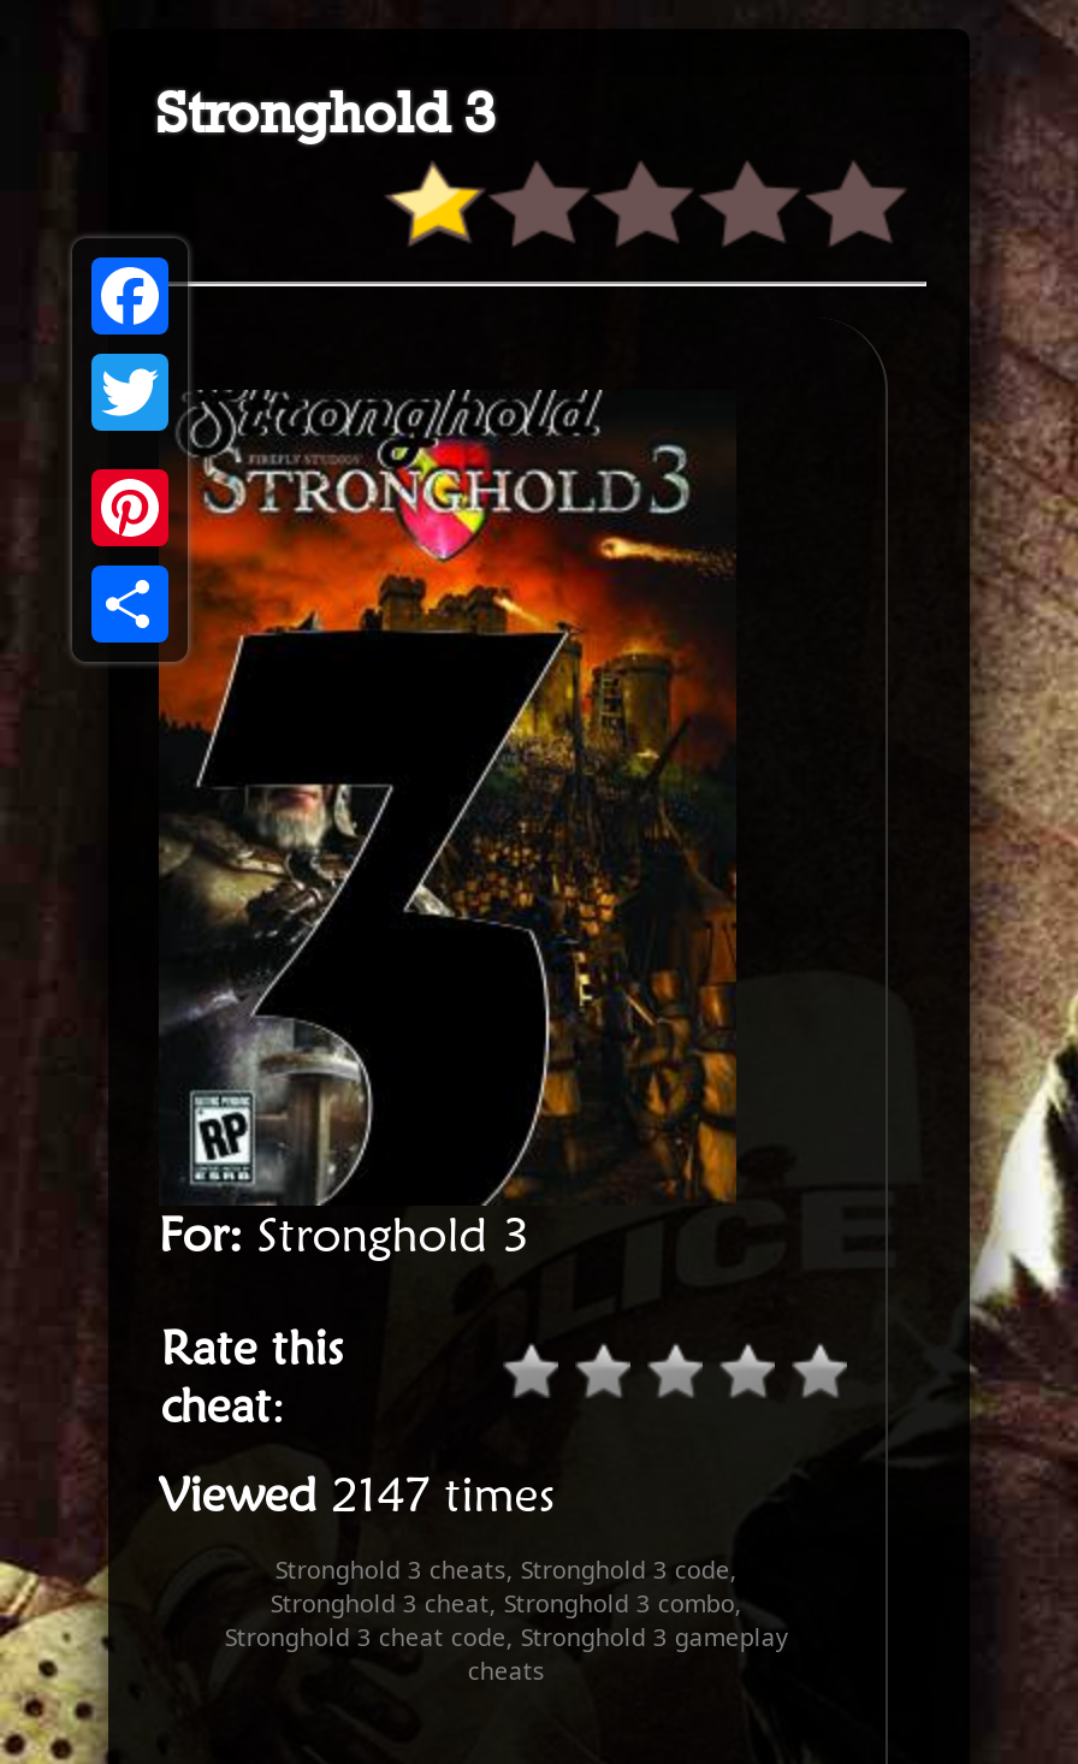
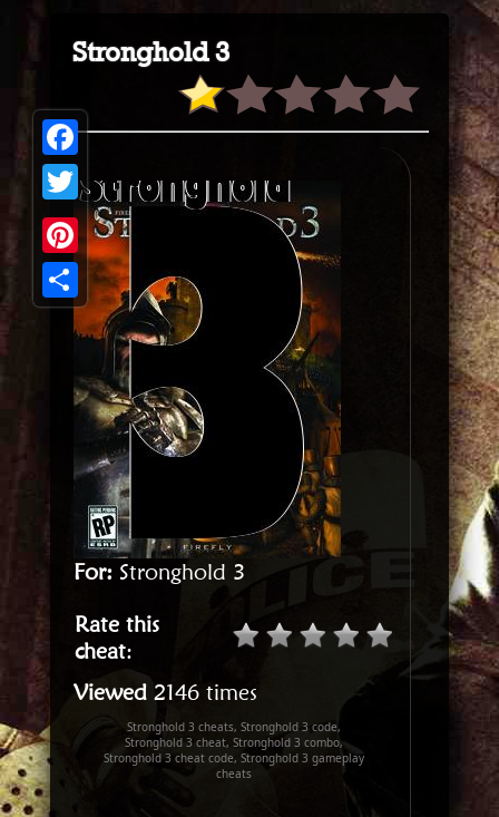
- [image]
+ [image]

- Viewed 2147 times
+ Viewed 2146 times
